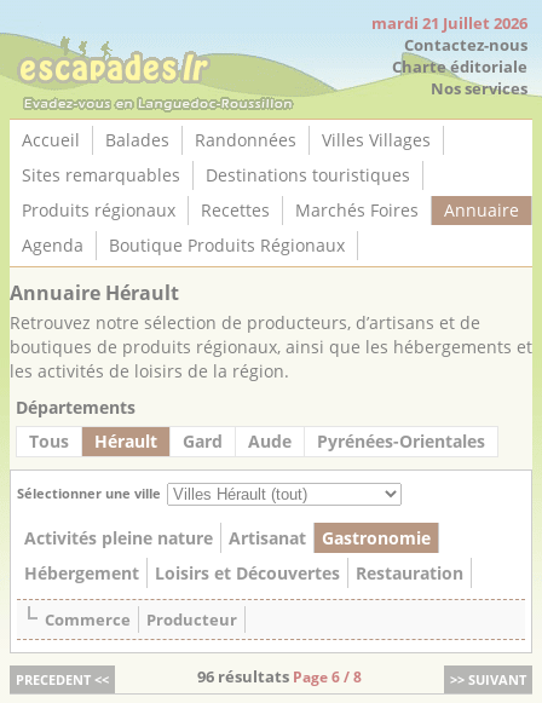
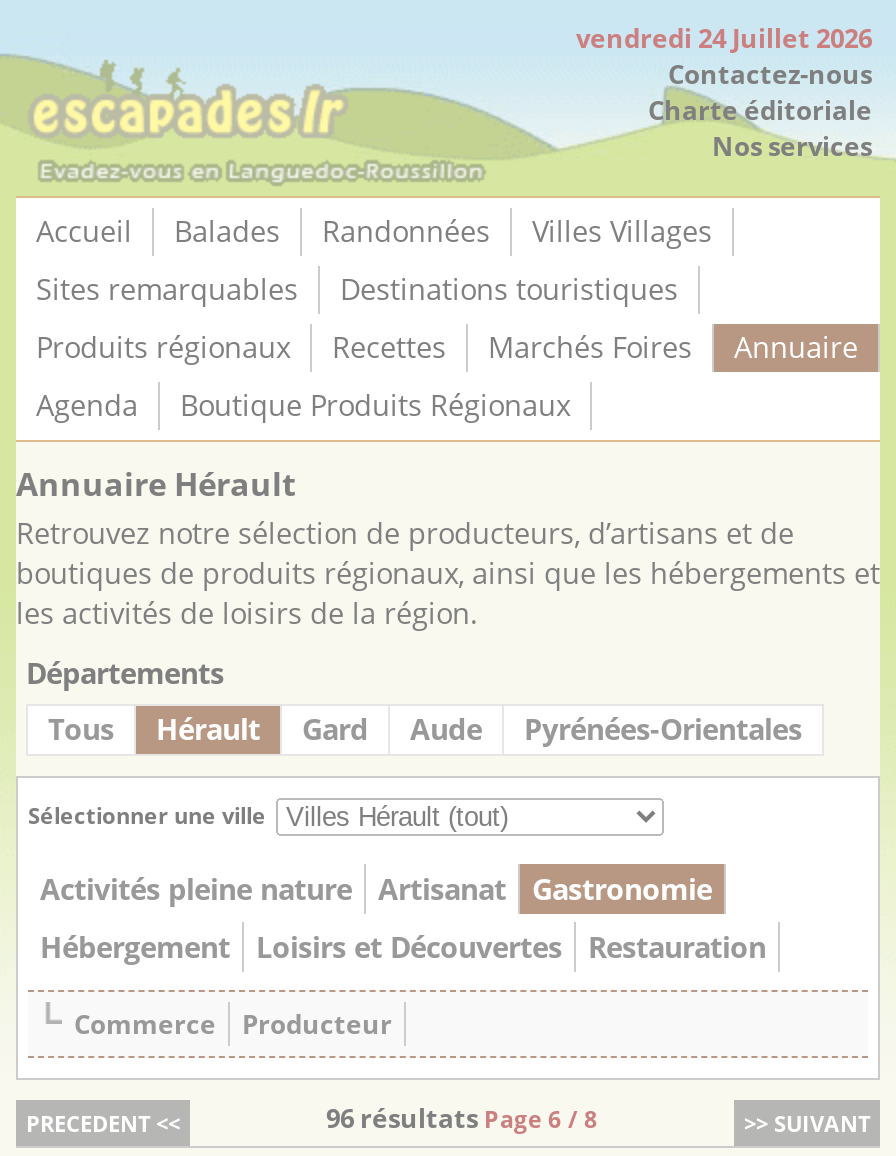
- mardi 21 Juillet 2026
+ vendredi 24 Juillet 2026
